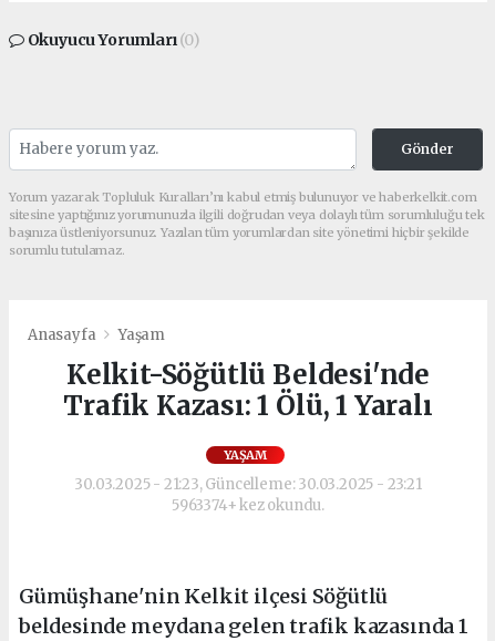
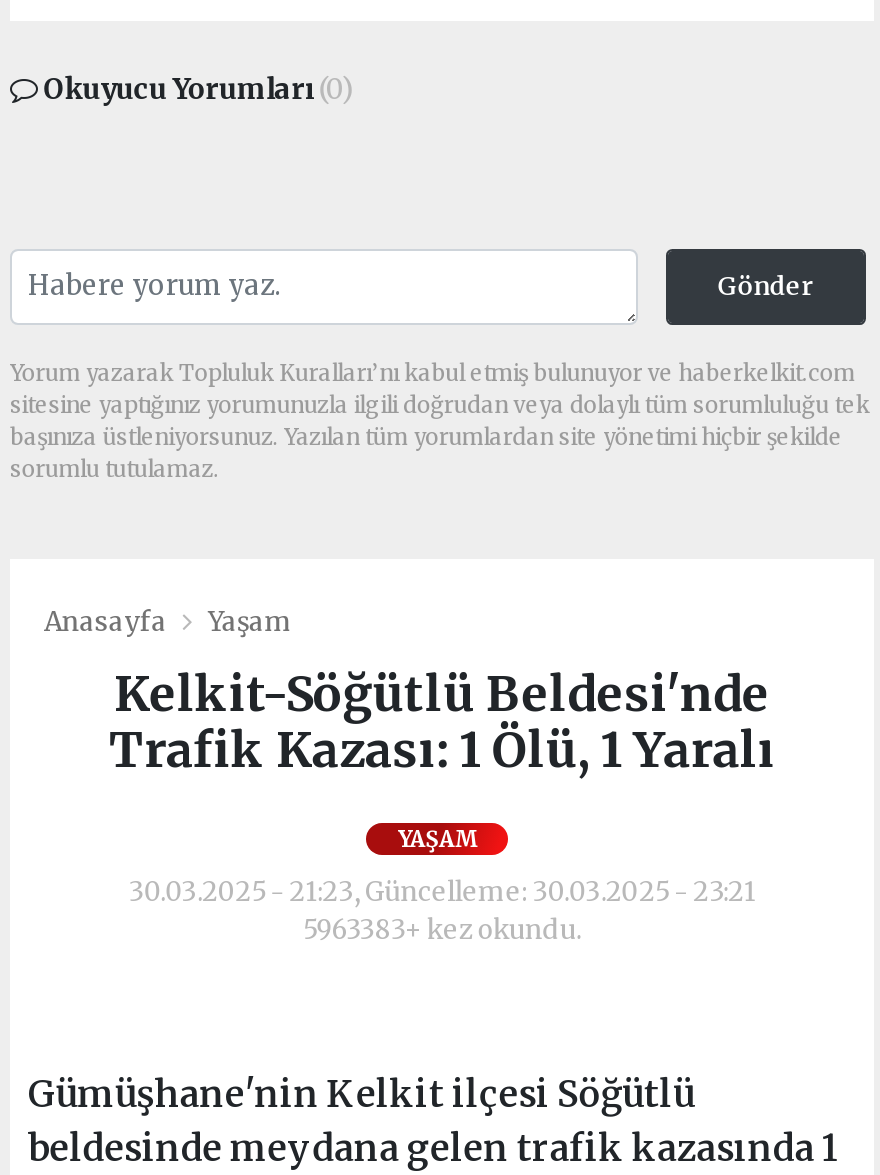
- 5963374+ kez okundu.
+ 5963383+ kez okundu.
